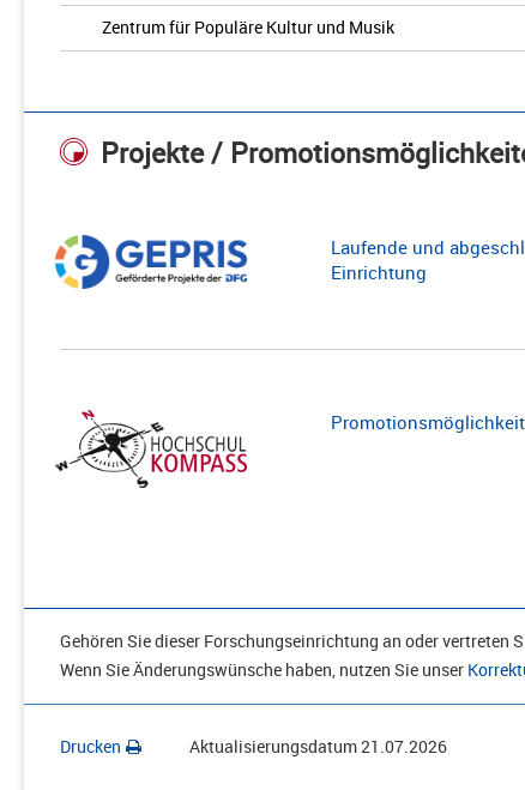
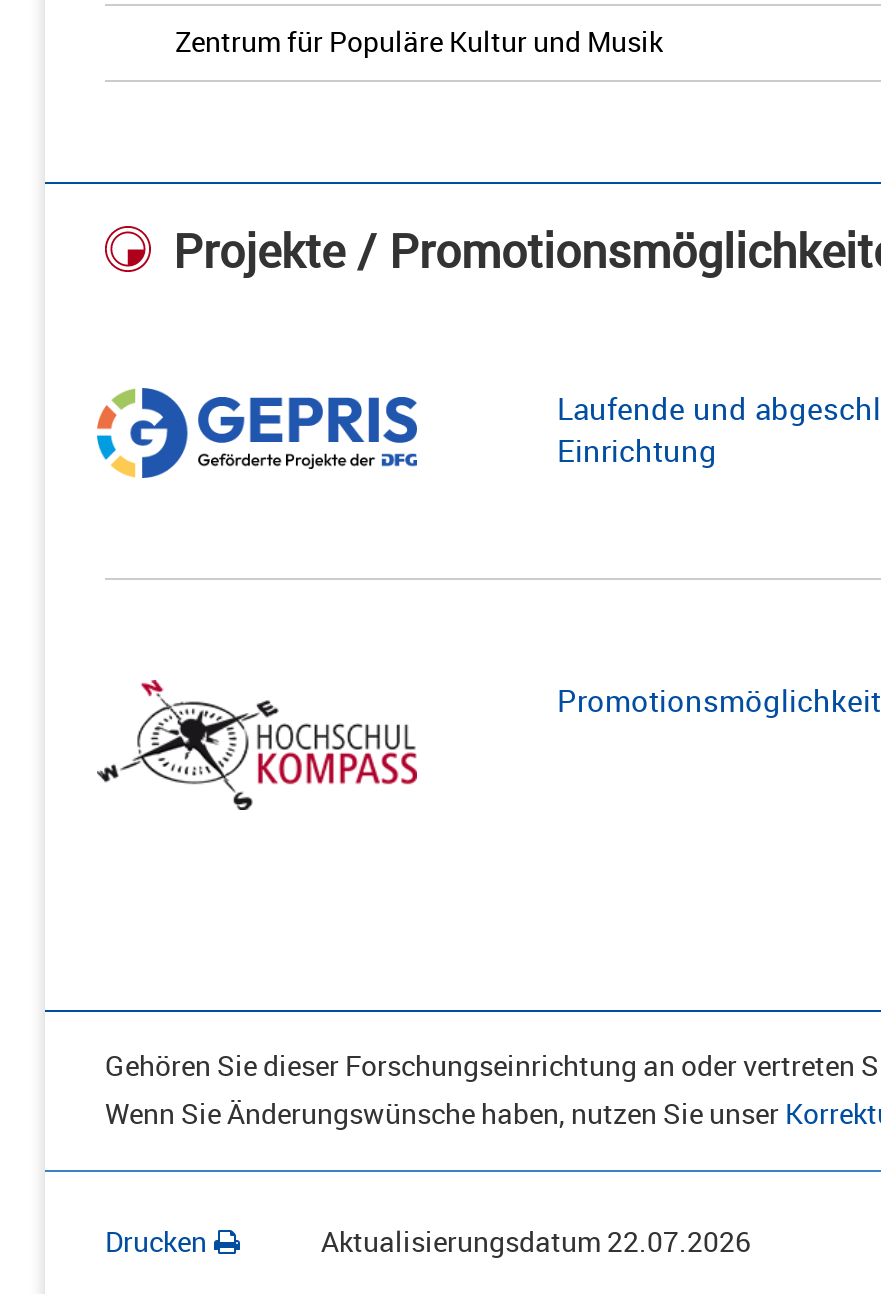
- Aktualisierungsdatum 21.07.2026
+ Aktualisierungsdatum 22.07.2026
